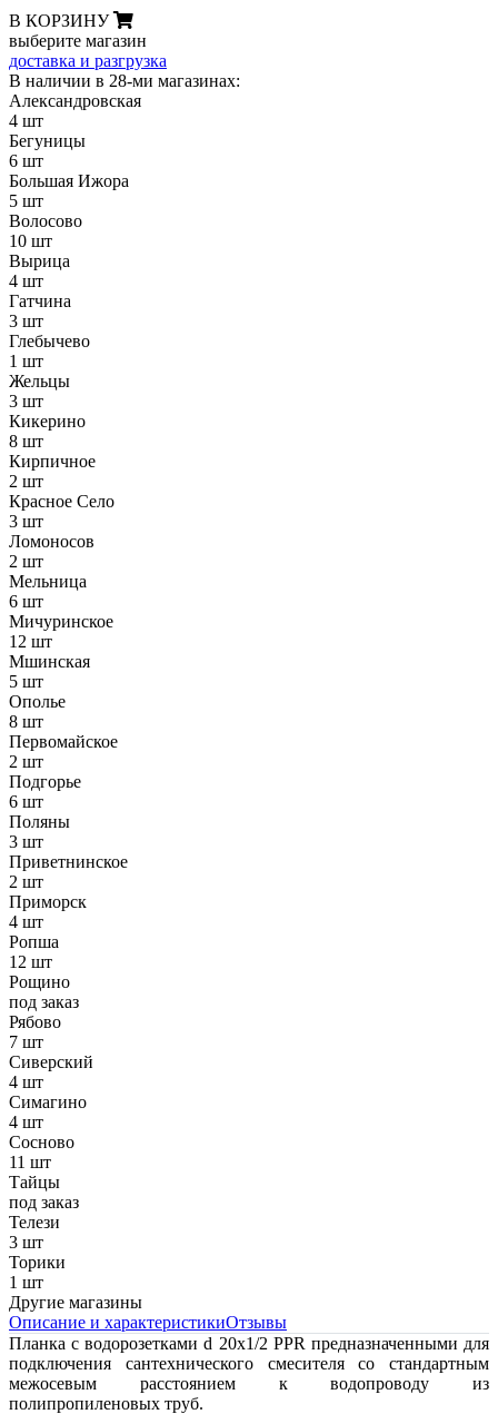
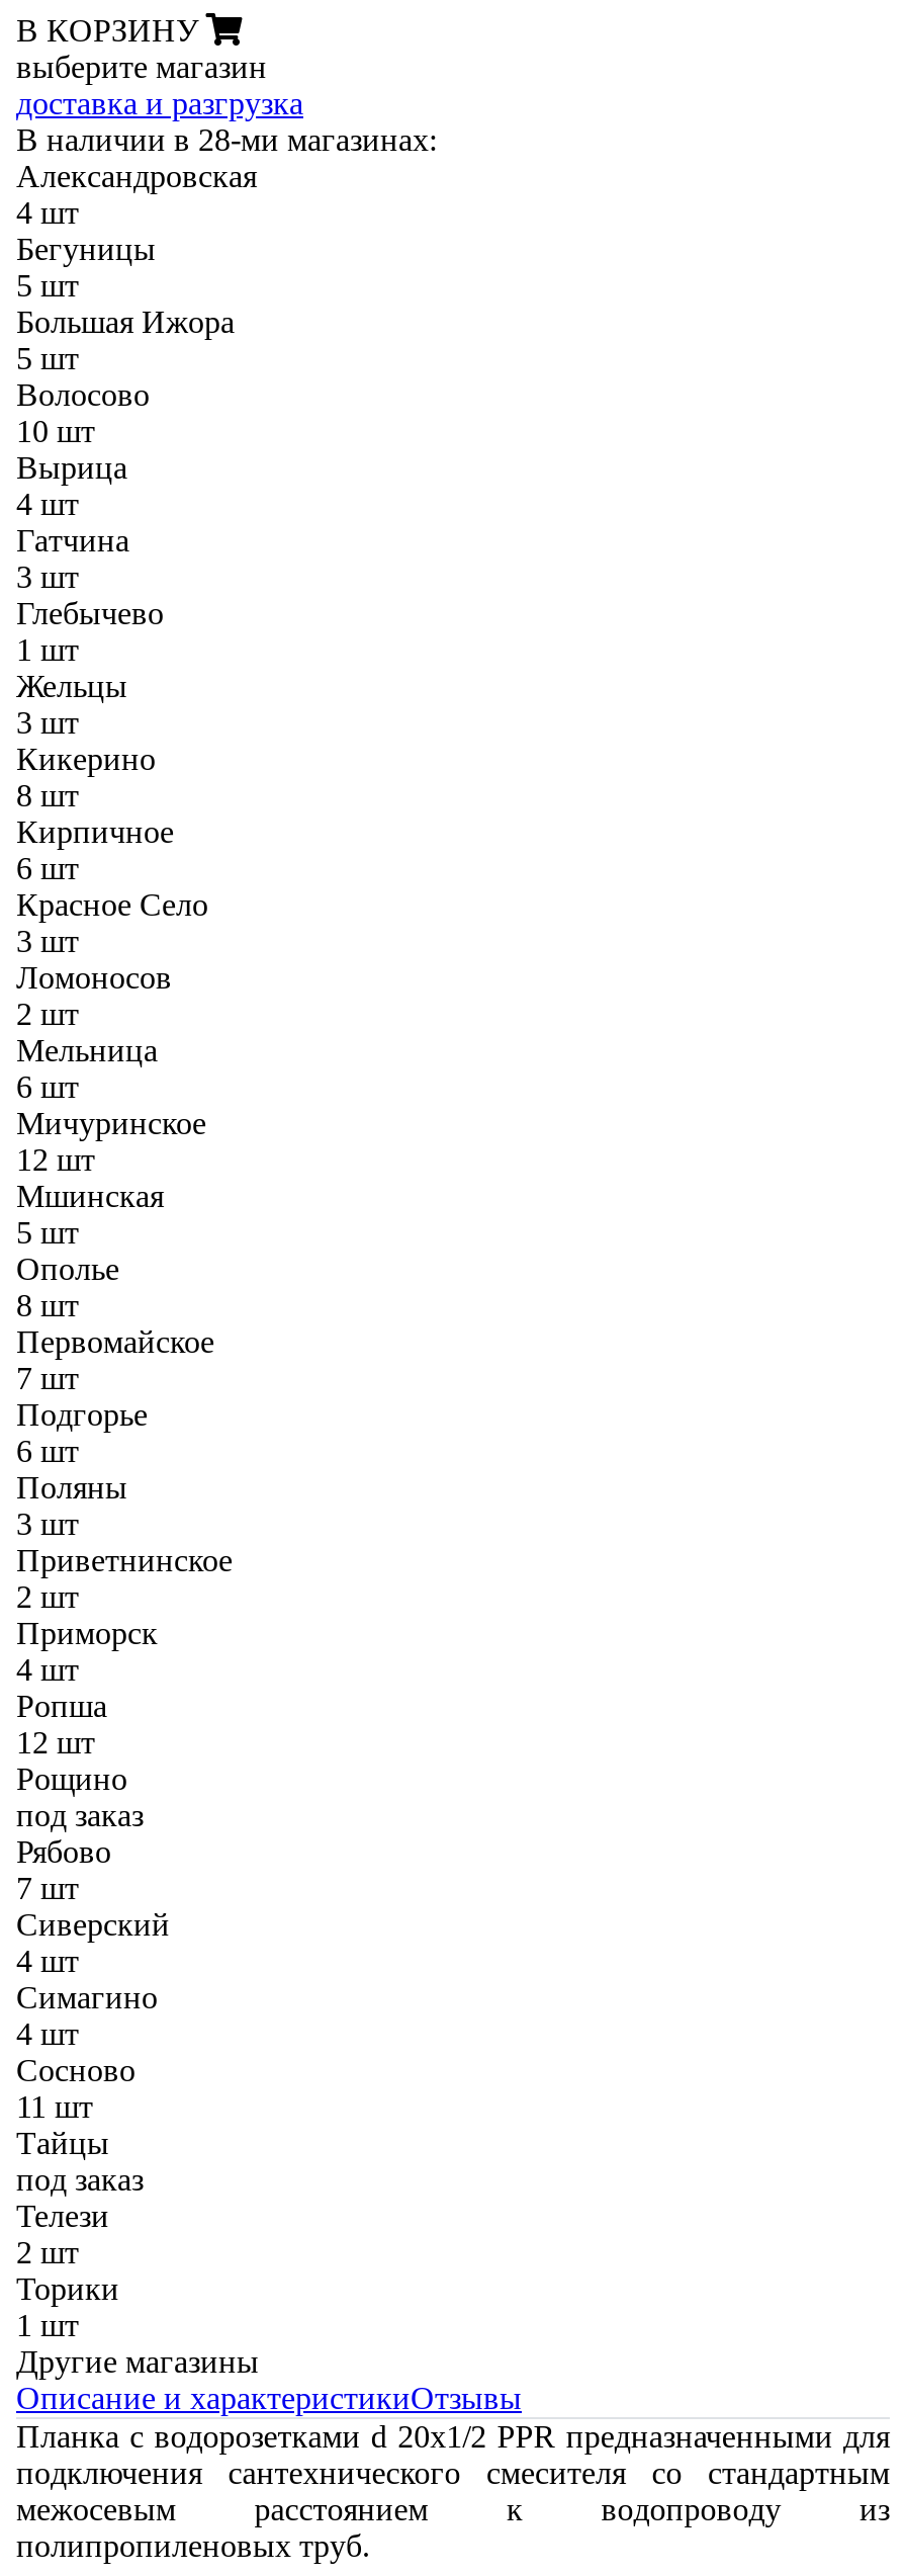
- 6 шт
+ 5 шт

- 2 шт
+ 6 шт

- 2 шт
+ 7 шт

- 3 шт
+ 2 шт
